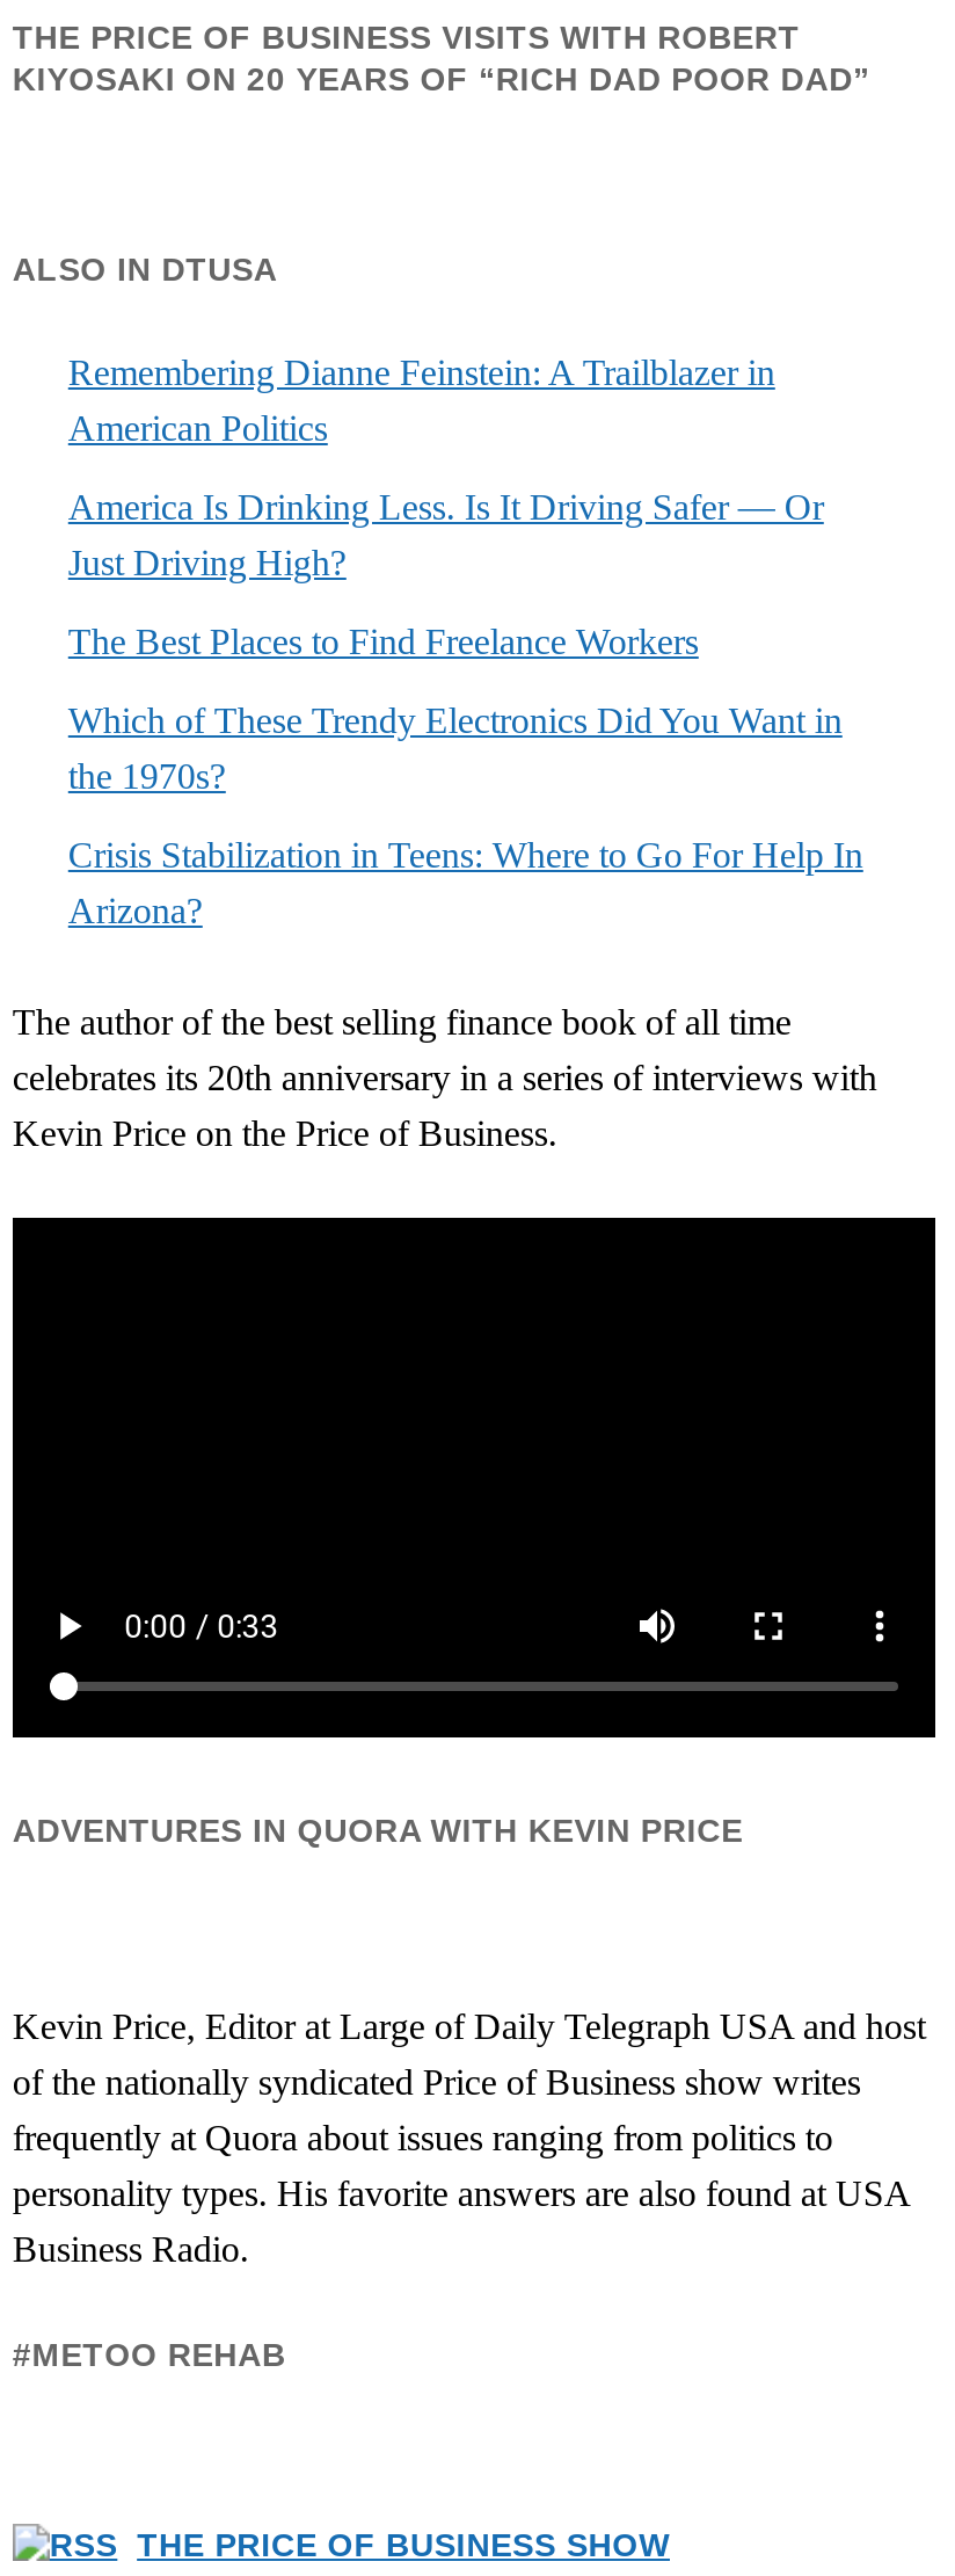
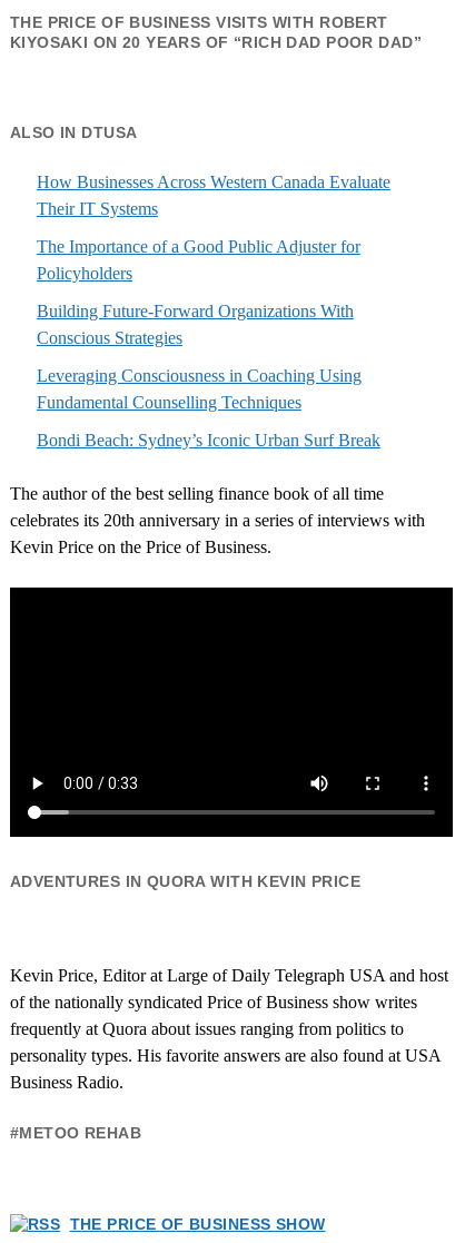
- Remembering Dianne Feinstein: A Trailblazer in
- American Politics
+ How Businesses Across Western Canada Evaluate
+ Their IT Systems

- America Is Drinking Less. Is It Driving Safer — Or
- Just Driving High?
+ The Importance of a Good Public Adjuster for
+ Policyholders

- The Best Places to Find Freelance Workers
+ Building Future-Forward Organizations With
+ Conscious Strategies

- Which of These Trendy Electronics Did You Want in
- the 1970s?
+ Leveraging Consciousness in Coaching Using
+ Fundamental Counselling Techniques

- Crisis Stabilization in Teens: Where to Go For Help In
- Arizona?
+ Bondi Beach: Sydney’s Iconic Urban Surf Break
